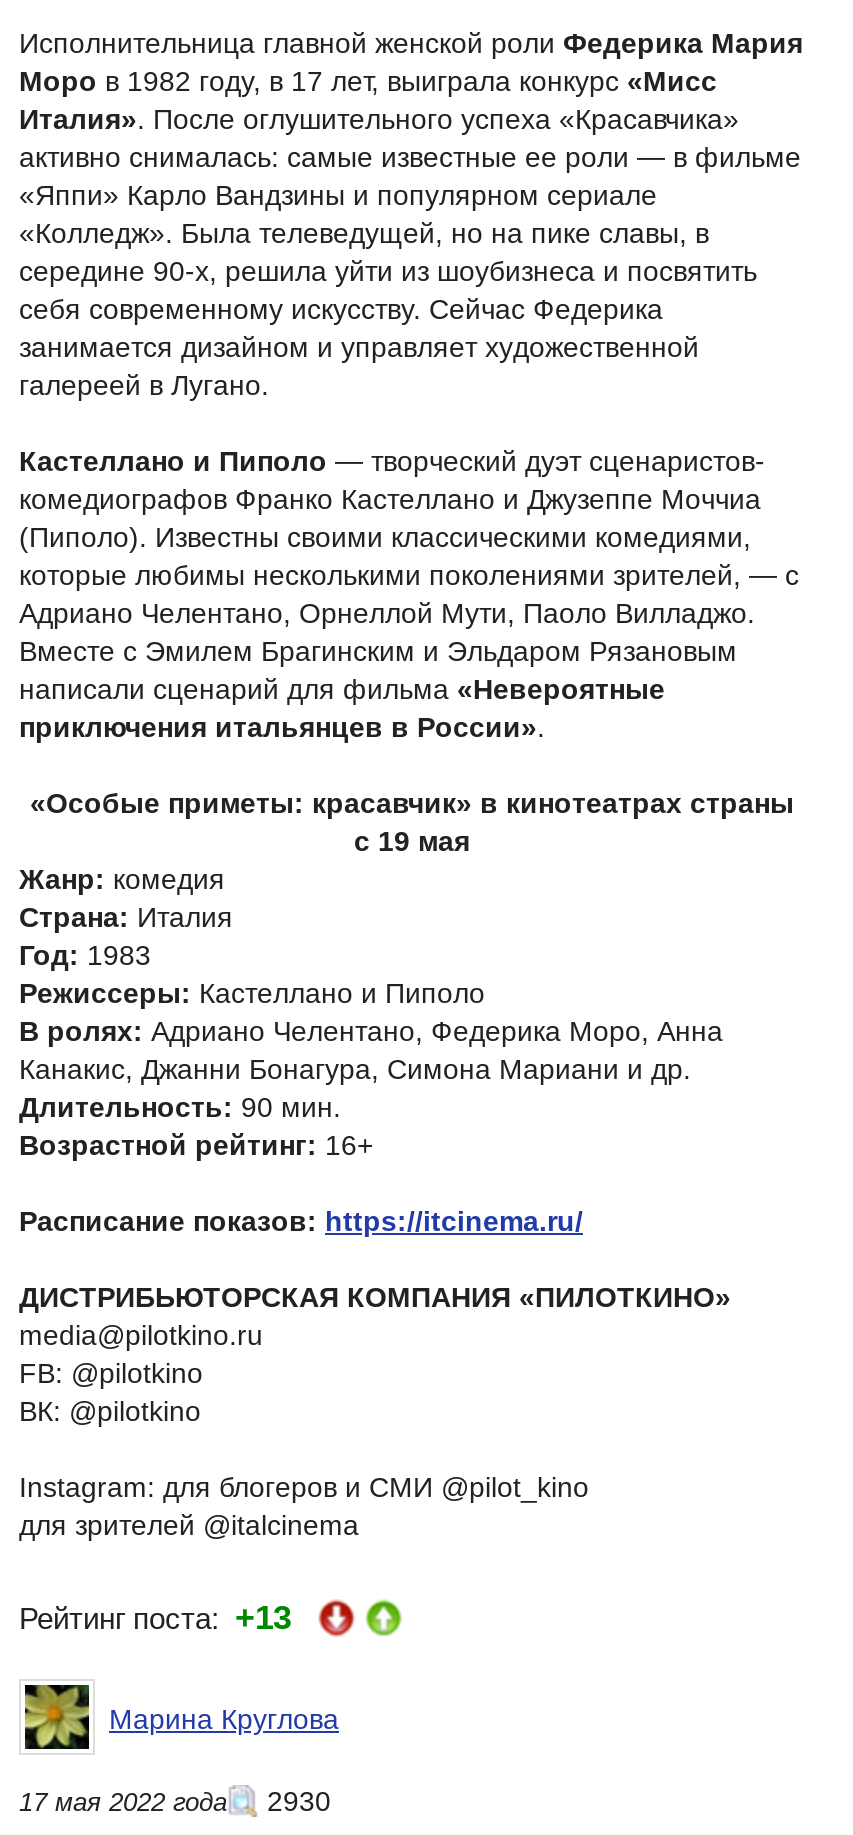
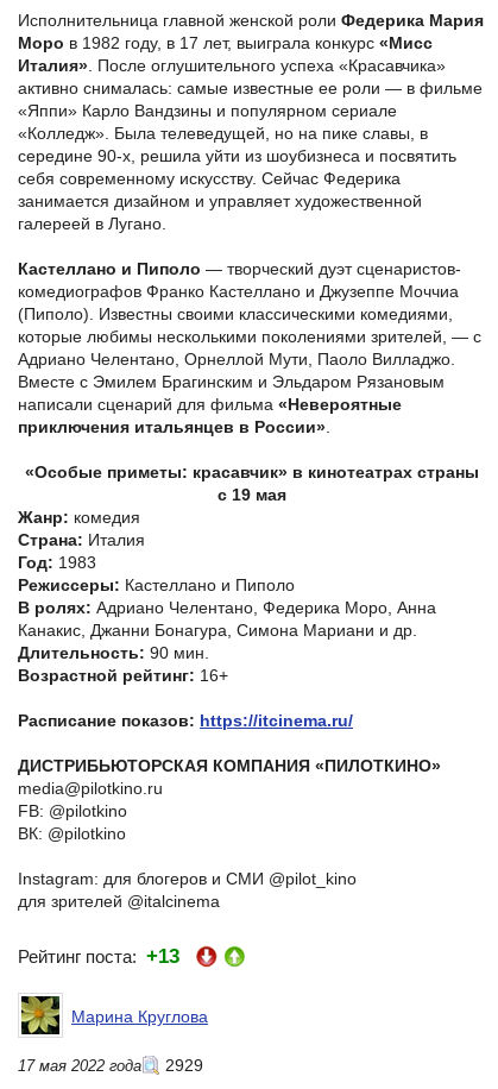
- 17 мая 2022 года 2930
+ 17 мая 2022 года 2929
